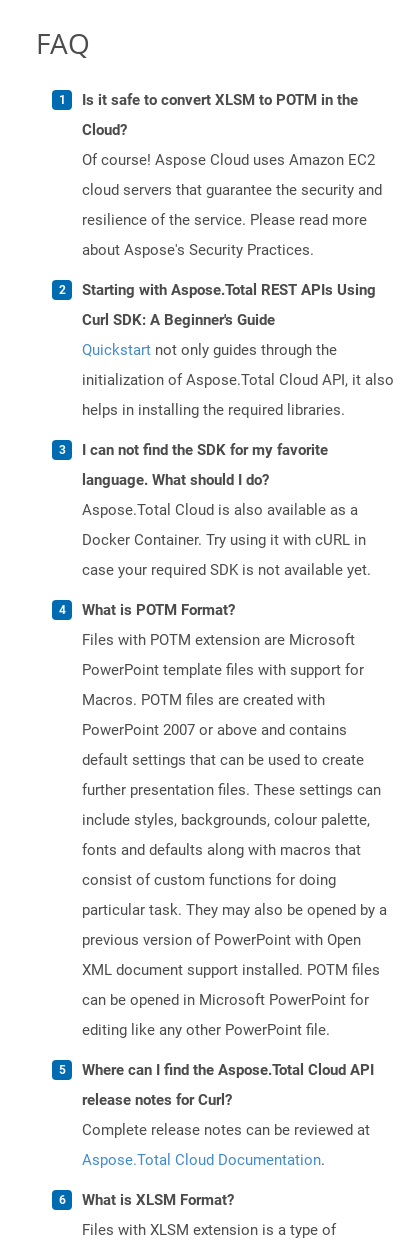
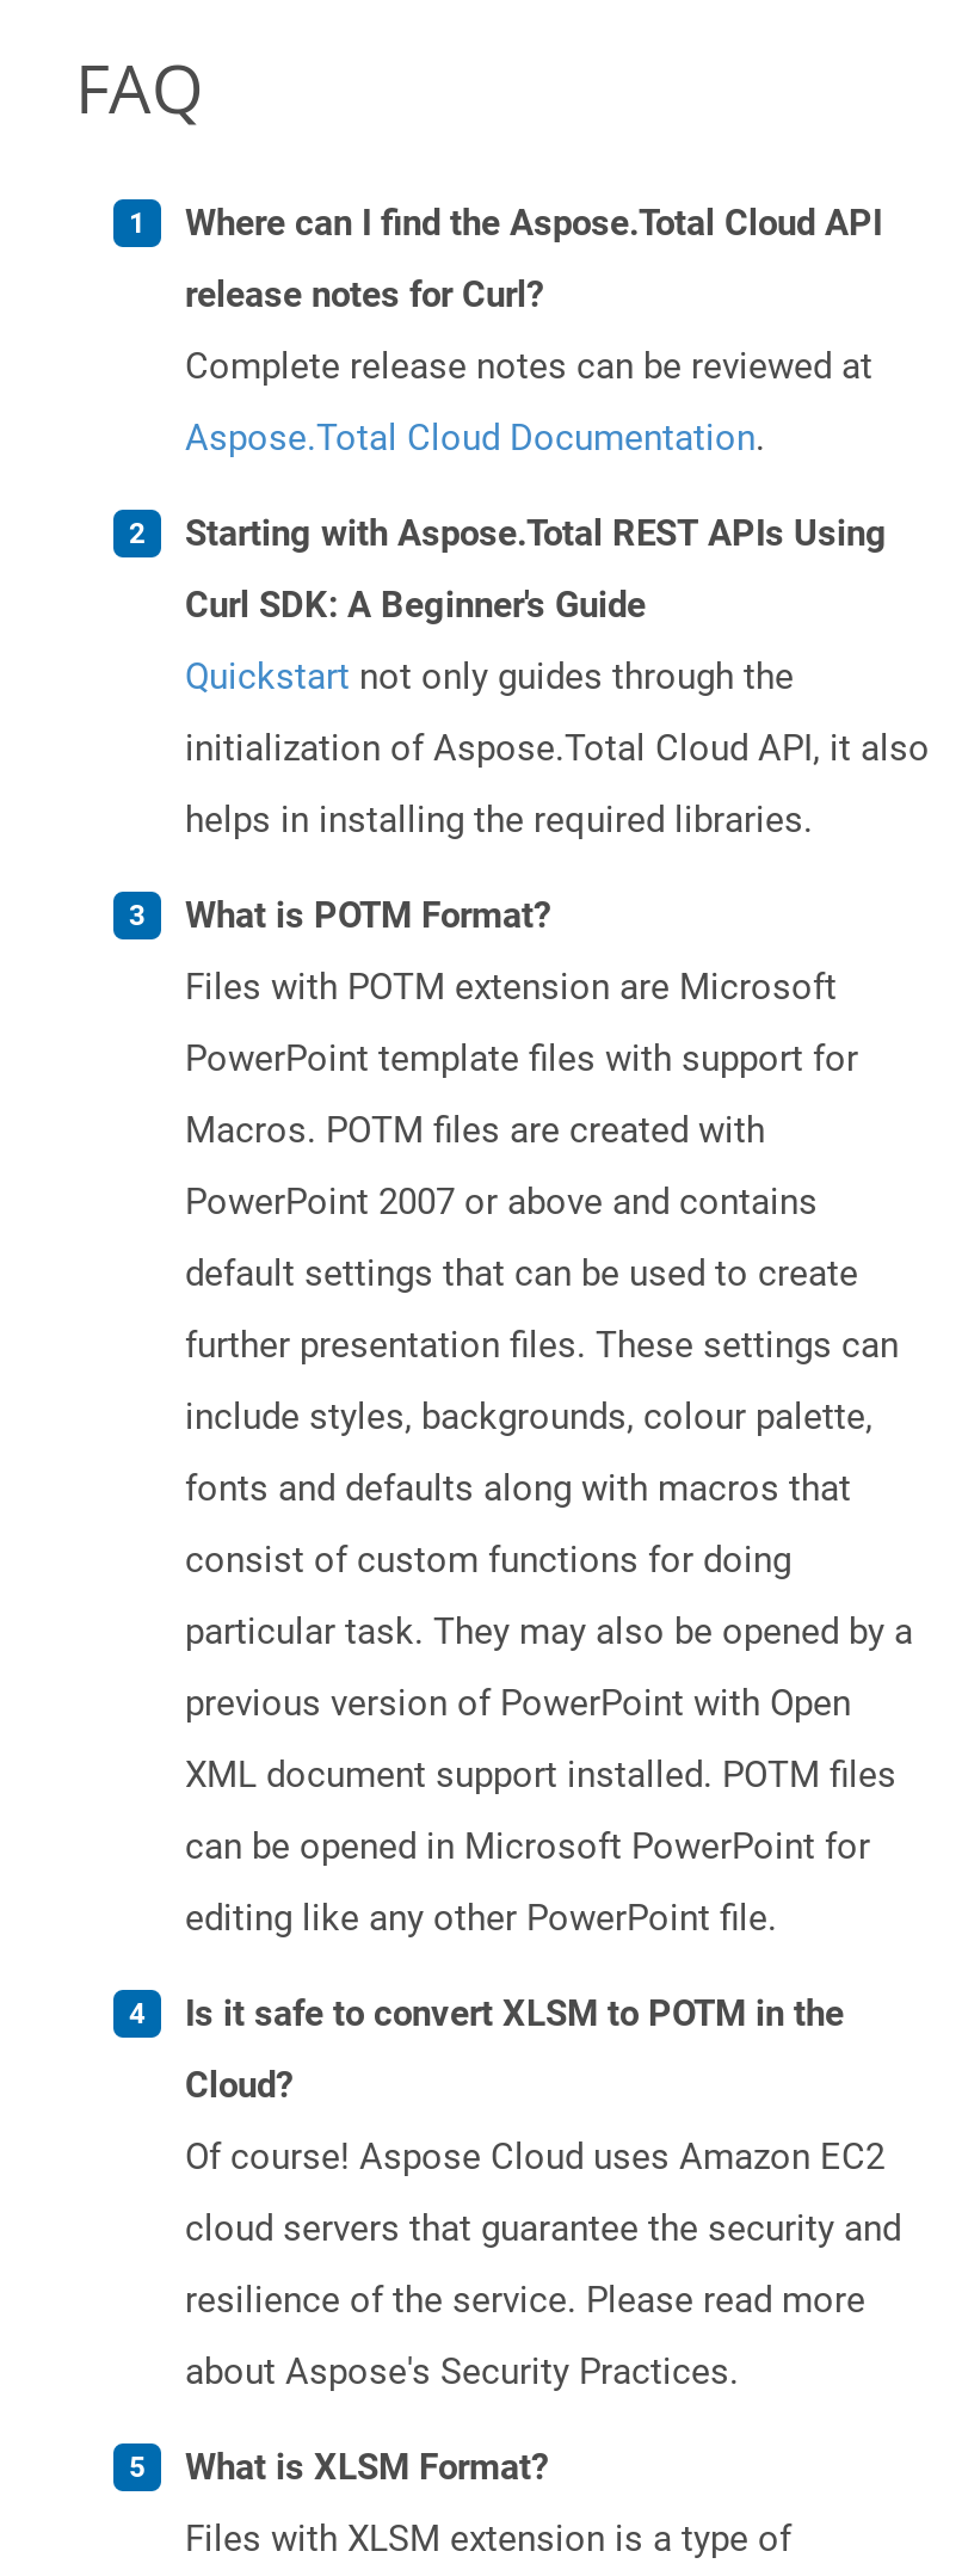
moved down: Is it safe to convert XLSM to POTM in the | Cloud? | Of course! Aspose Cloud uses Amazon EC2 | cloud servers that guarantee the security and | resilience of the service. Please read more | about Aspose's Security Practices.

- I can not find the SDK for my favorite
- language. What should I do?
- Aspose.Total Cloud is also available as a
- Docker Container. Try using it with cURL in
- case your required SDK is not available yet.

moved up: What is POTM Format? | Files with POTM extension are Microsoft | PowerPoint template files with support for | ... | can be opened in Microsoft PowerPoint for | editing like any other PowerPoint file.

moved up: Where can I find the Aspose.Total Cloud API | release notes for Curl? | Complete release notes can be reviewed at | Aspose.Total Cloud Documentation.
